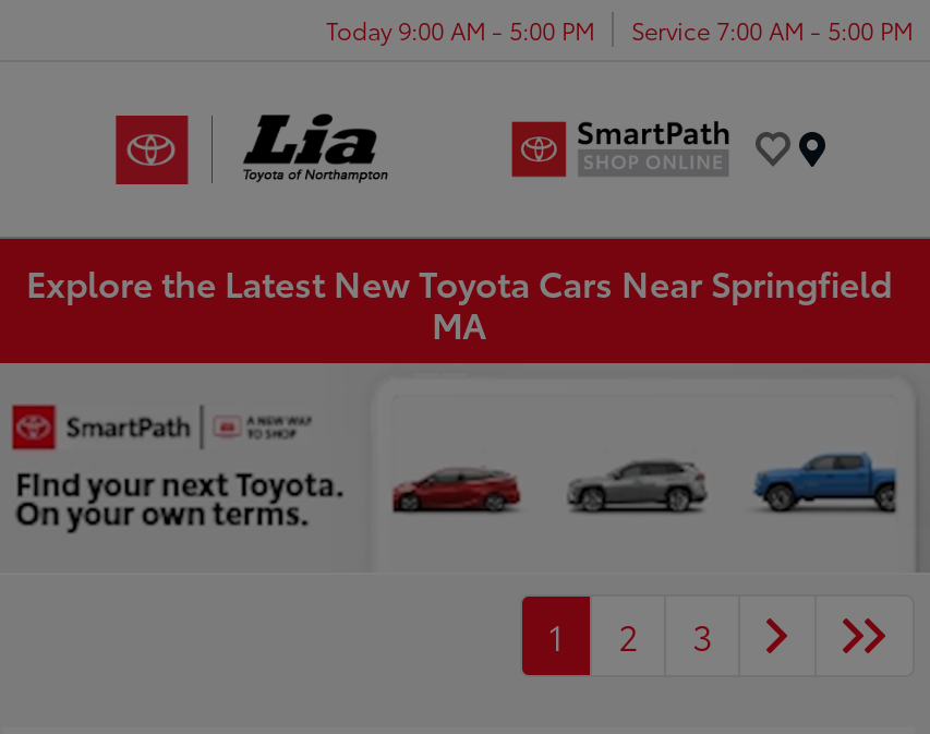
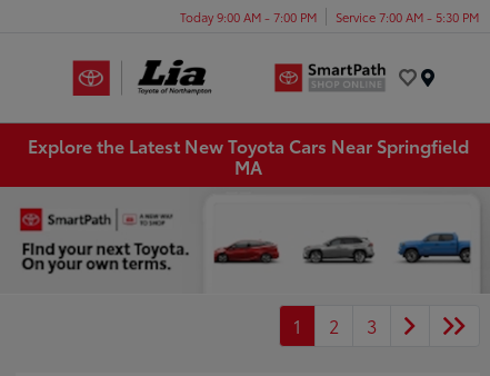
- Today 9:00 AM - 5:00 PM
+ Today 9:00 AM - 7:00 PM

- Service 7:00 AM - 5:00 PM
+ Service 7:00 AM - 5:30 PM
